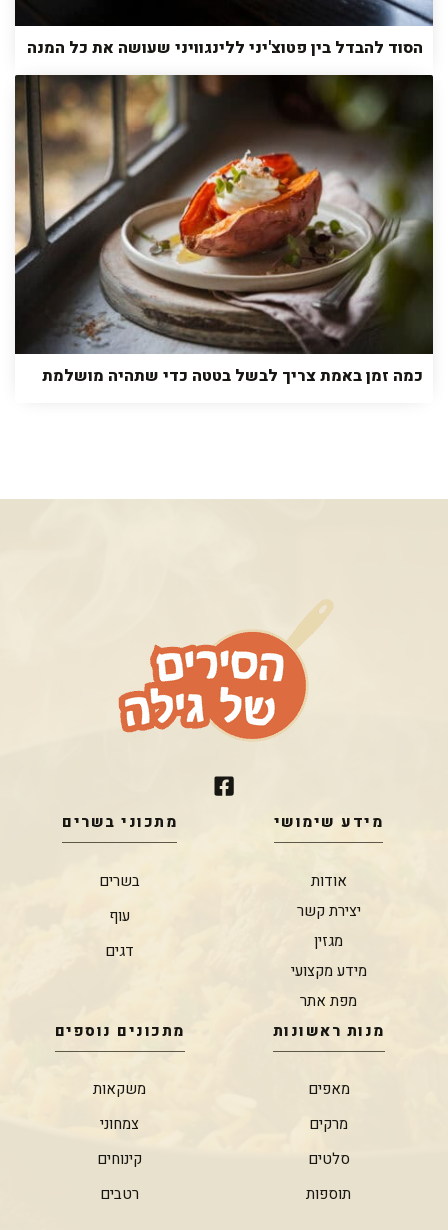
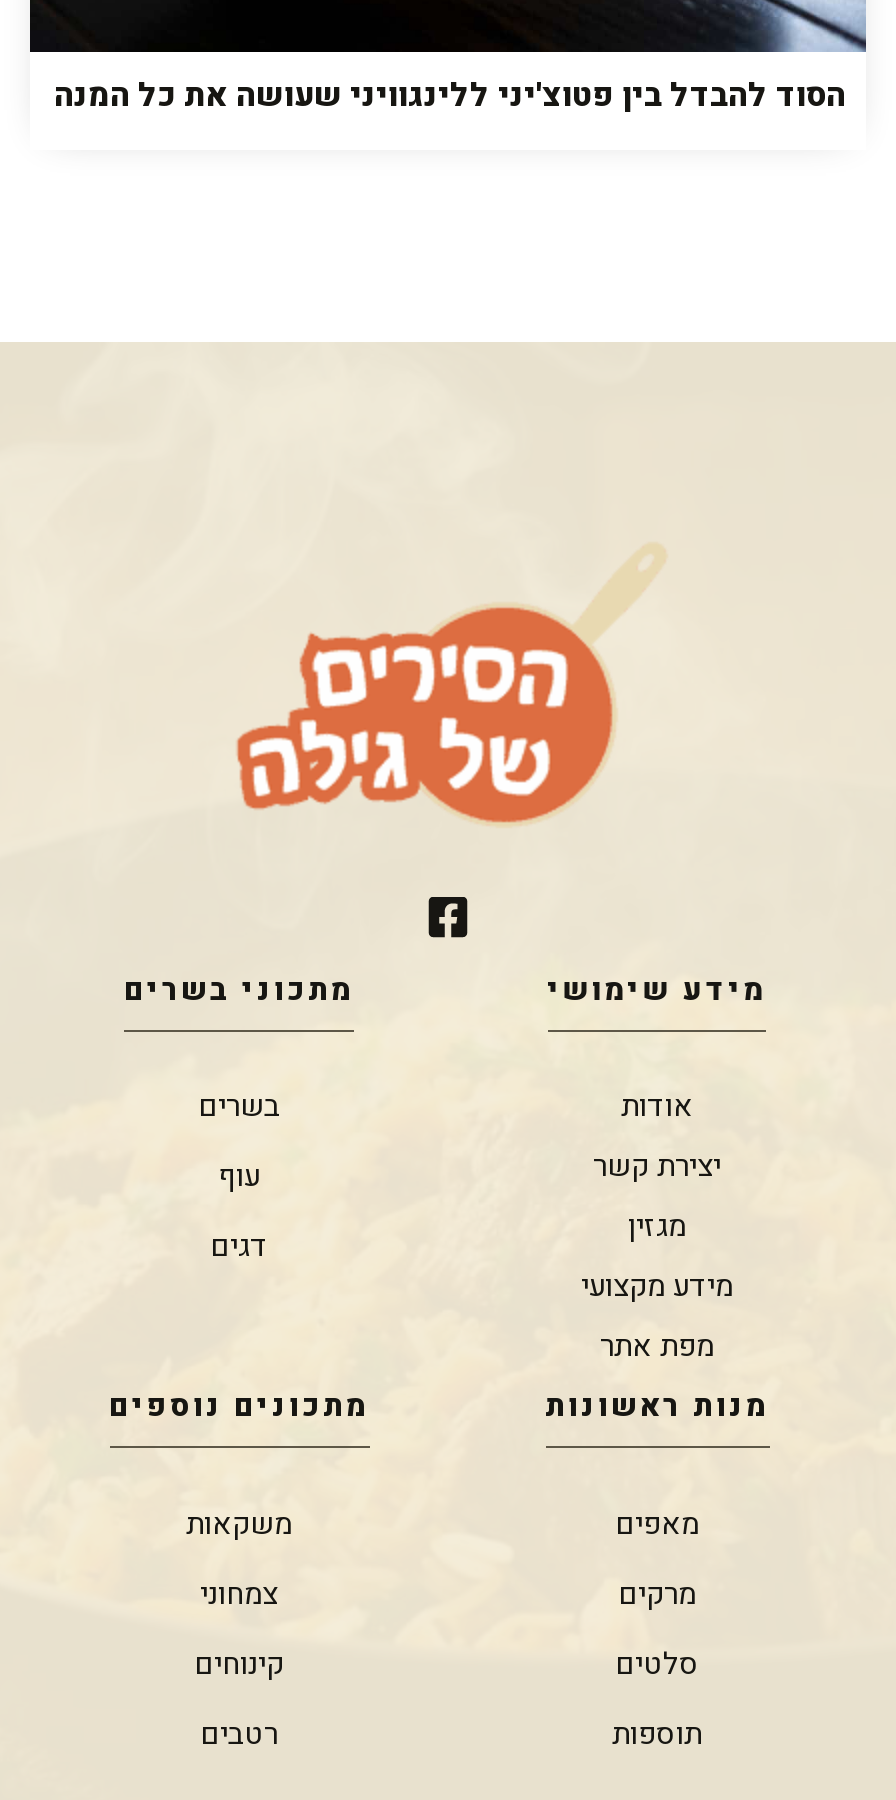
- [image]
- כמה זמן באמת צריך לבשל בטטה כדי שתהיה מושלמת
